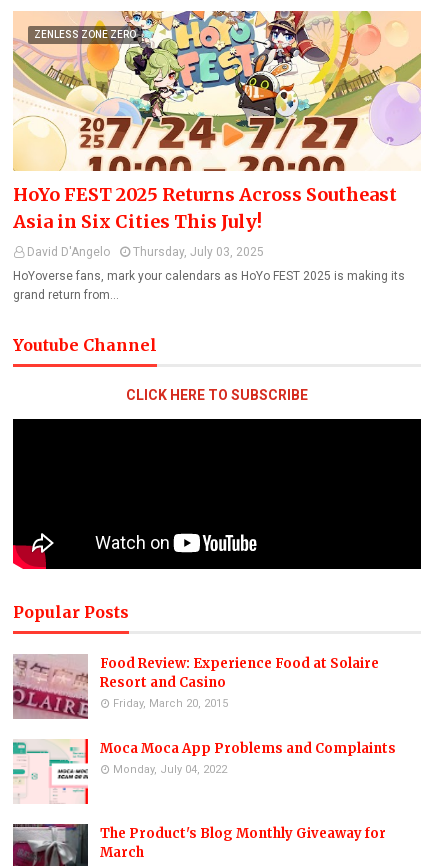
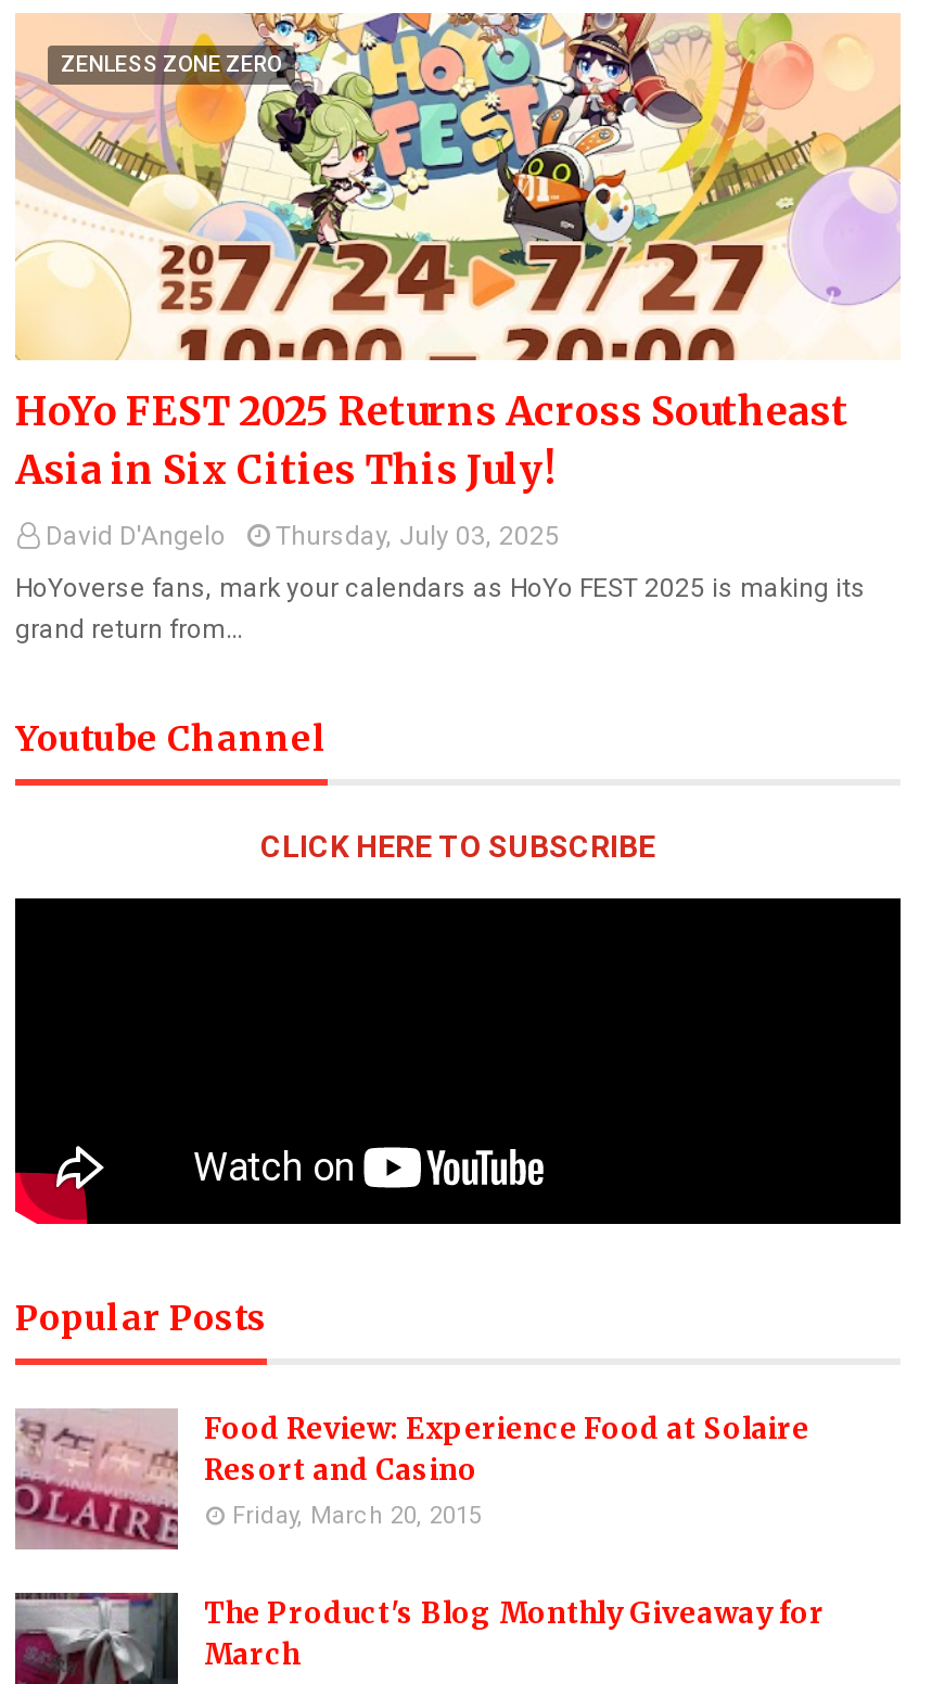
- [image]
- Moca Moca App Problems and Complaints
- Monday, July 04, 2022
